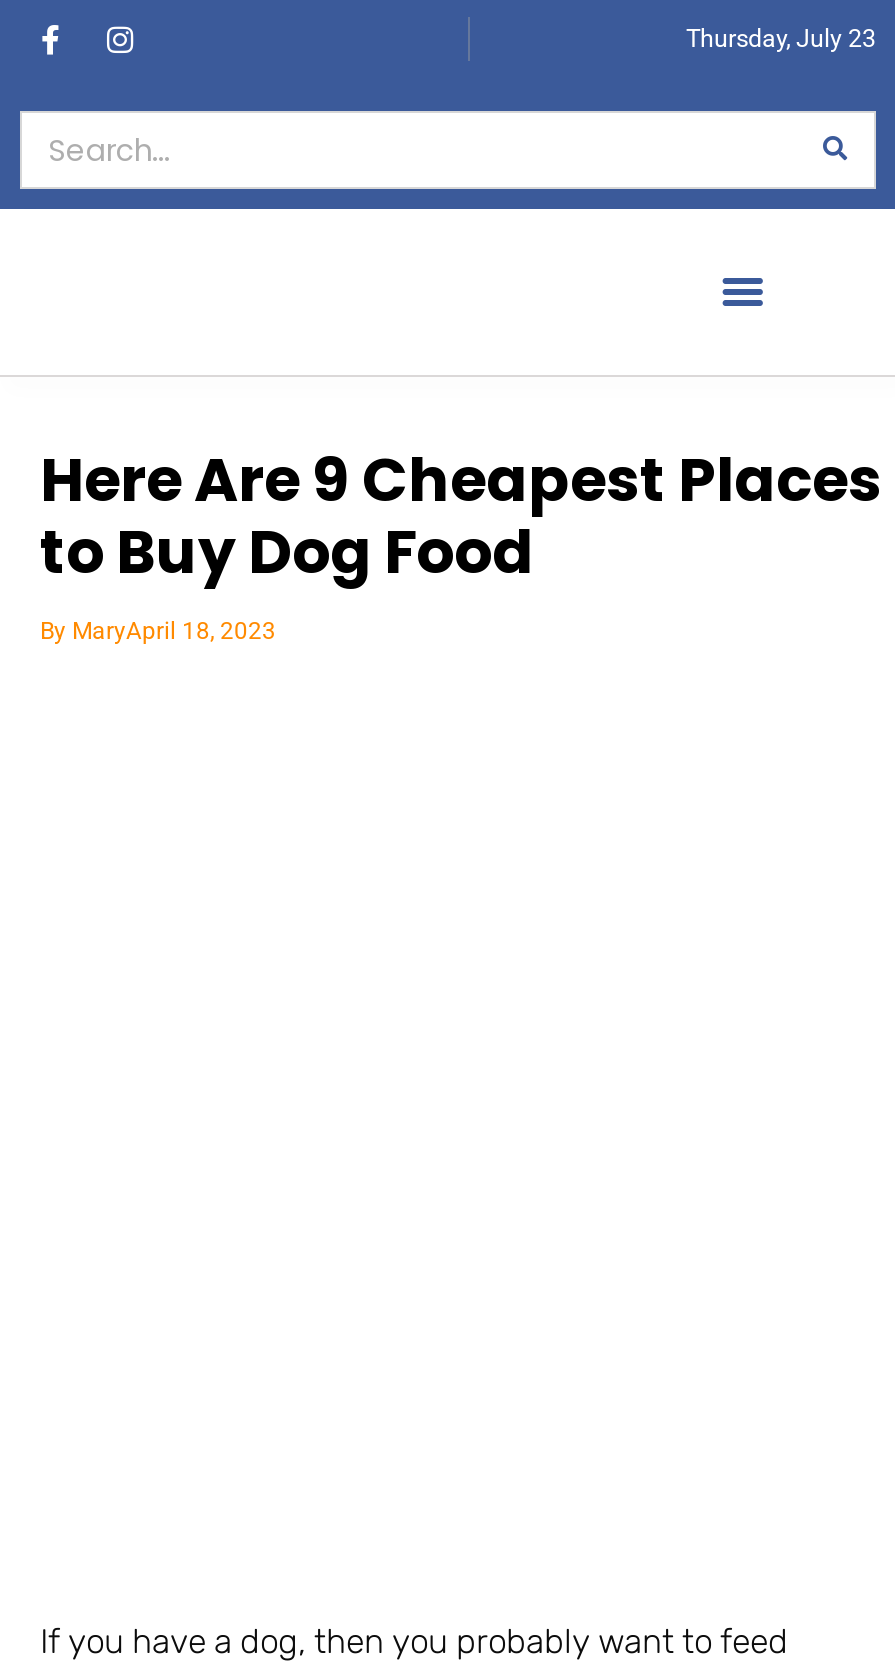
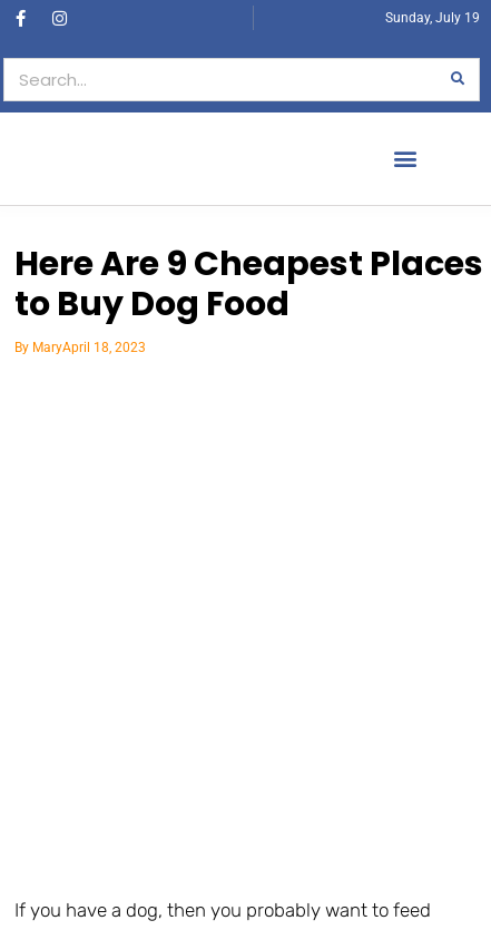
- Thursday, July 23
+ Sunday, July 19
